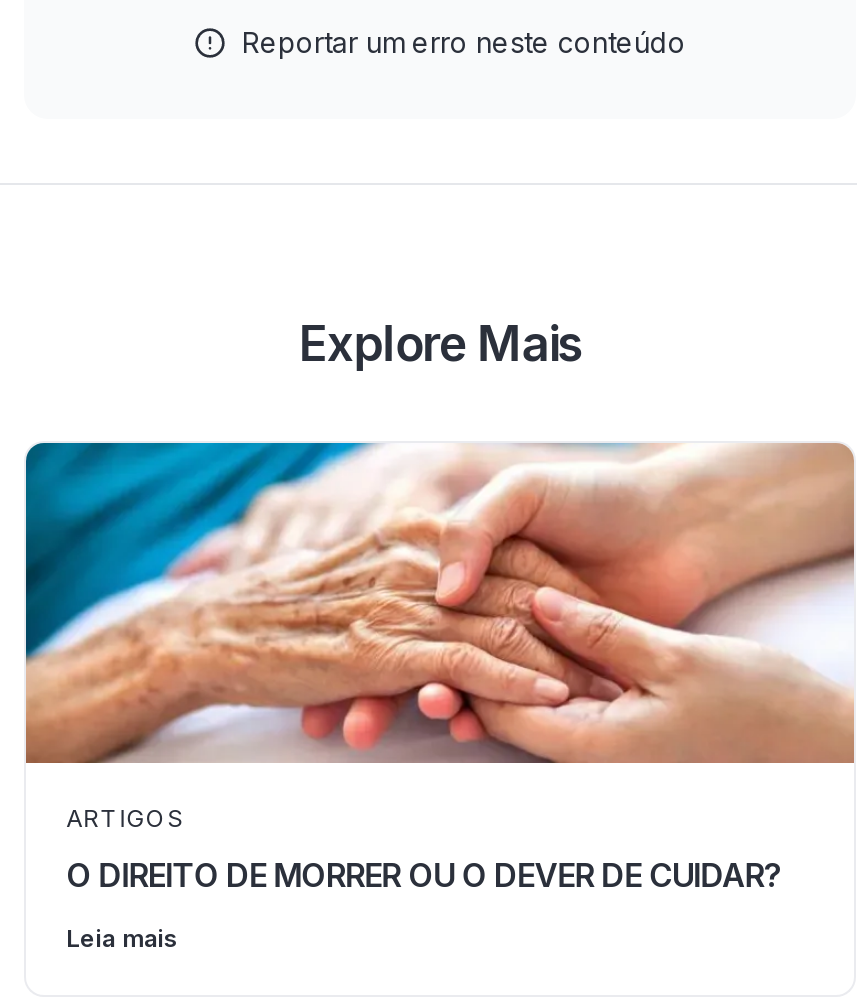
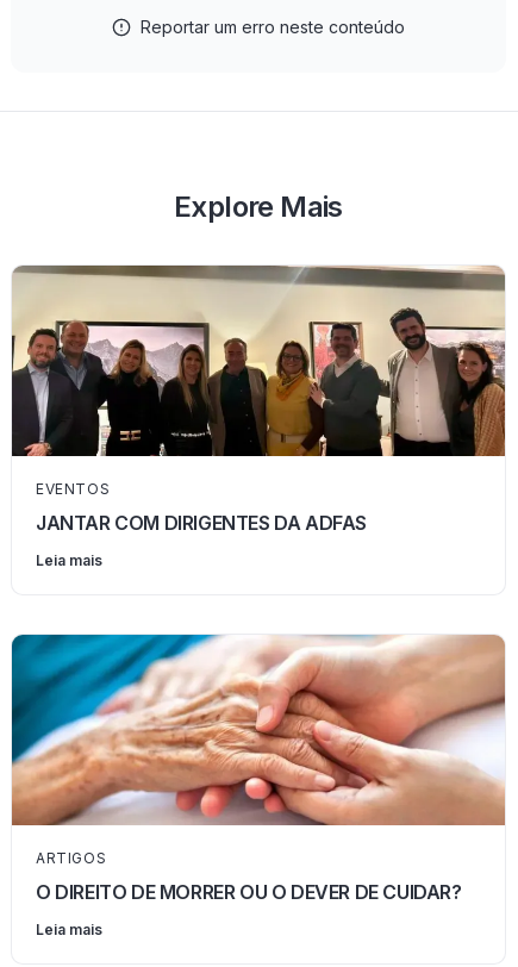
+ [image]
+ EVENTOS
+ JANTAR COM DIRIGENTES DA ADFAS
+ Leia mais
